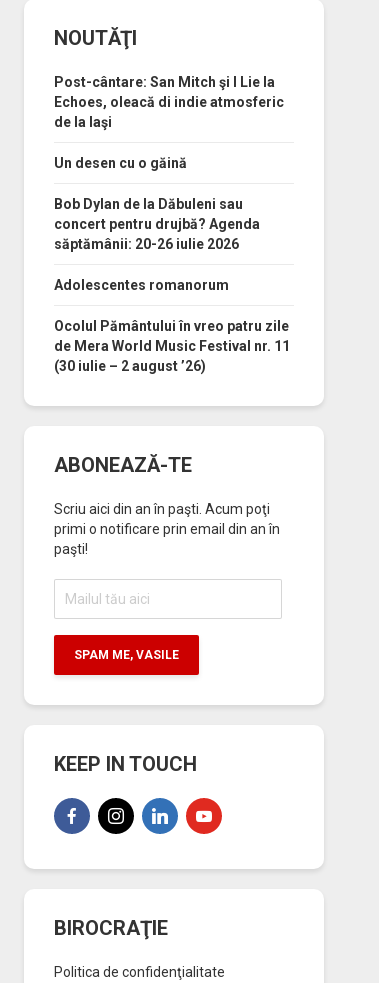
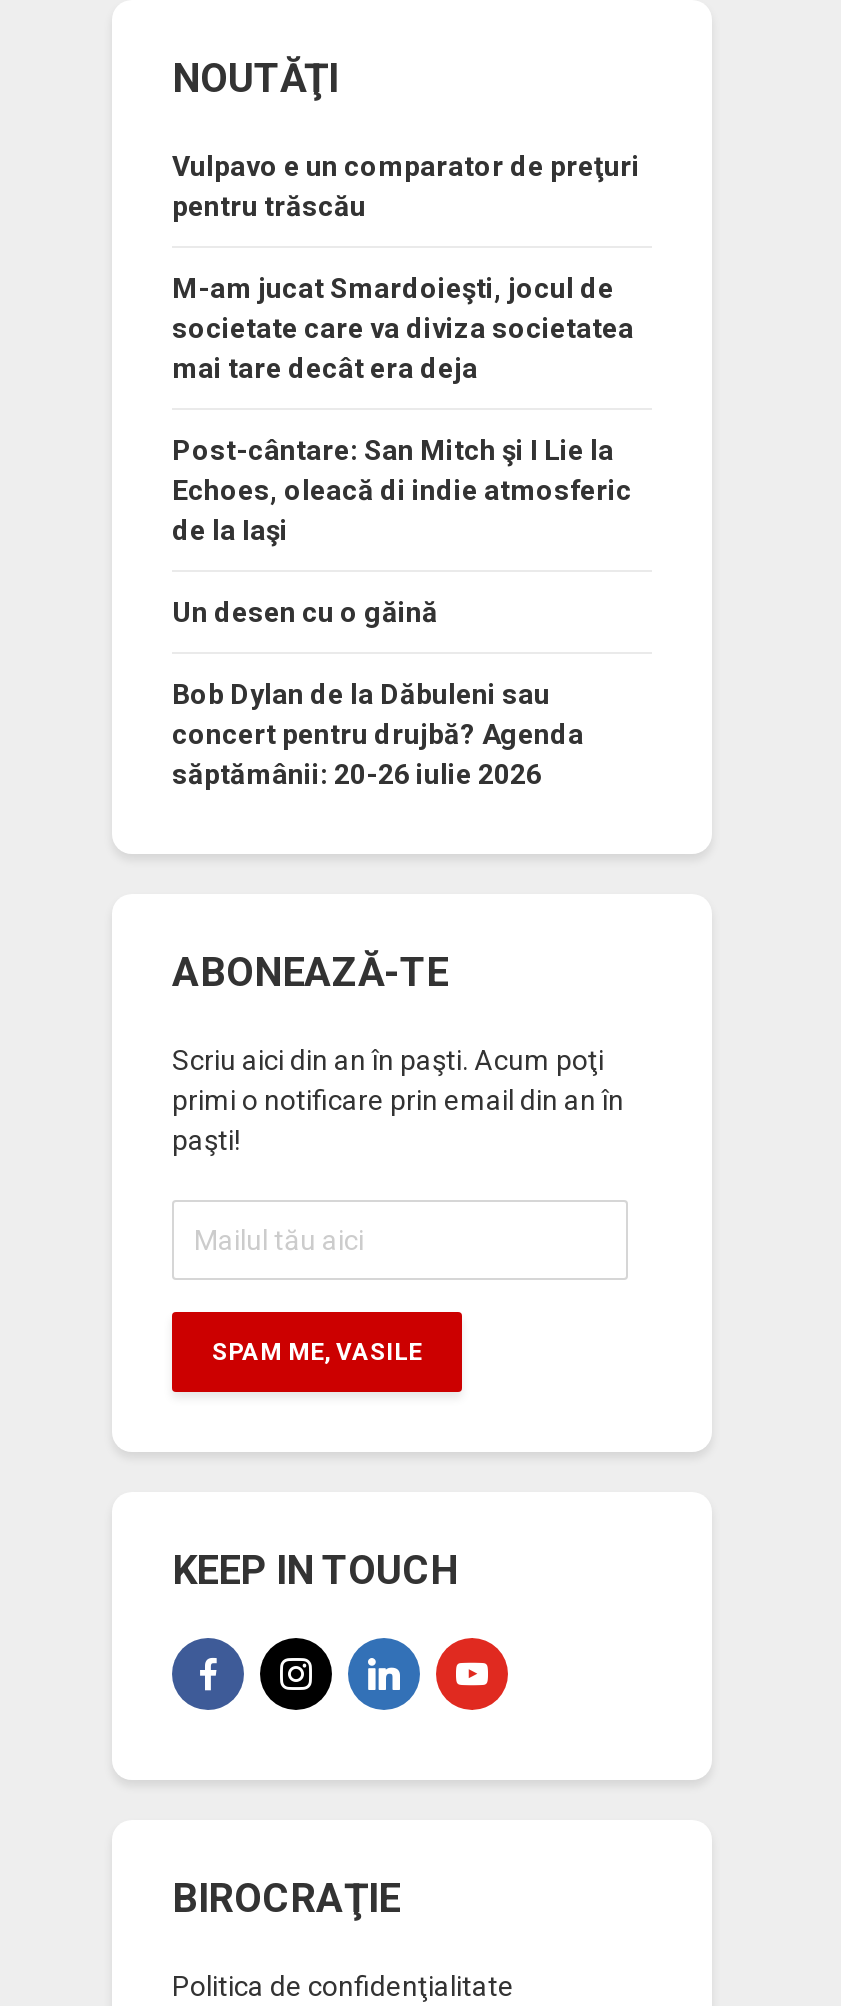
+ Vulpavo e un comparator de preţuri
+ pentru trăscău
+ M-am jucat Smardoieşti, jocul de
+ societate care va diviza societatea
+ mai tare decât era deja

moved down: Post-cântare: San Mitch şi I Lie la | Echoes, oleacă di indie atmosferic | de la Iaşi | Un desen cu o găină | Bob Dylan de la Dăbuleni sau | concert pentru drujbă? Agenda | săptămânii: 20-26 iulie 2026

- Adolescentes romanorum
- Ocolul Pământului în vreo patru zile
- de Mera World Music Festival nr. 11
- (30 iulie – 2 august ’26)
